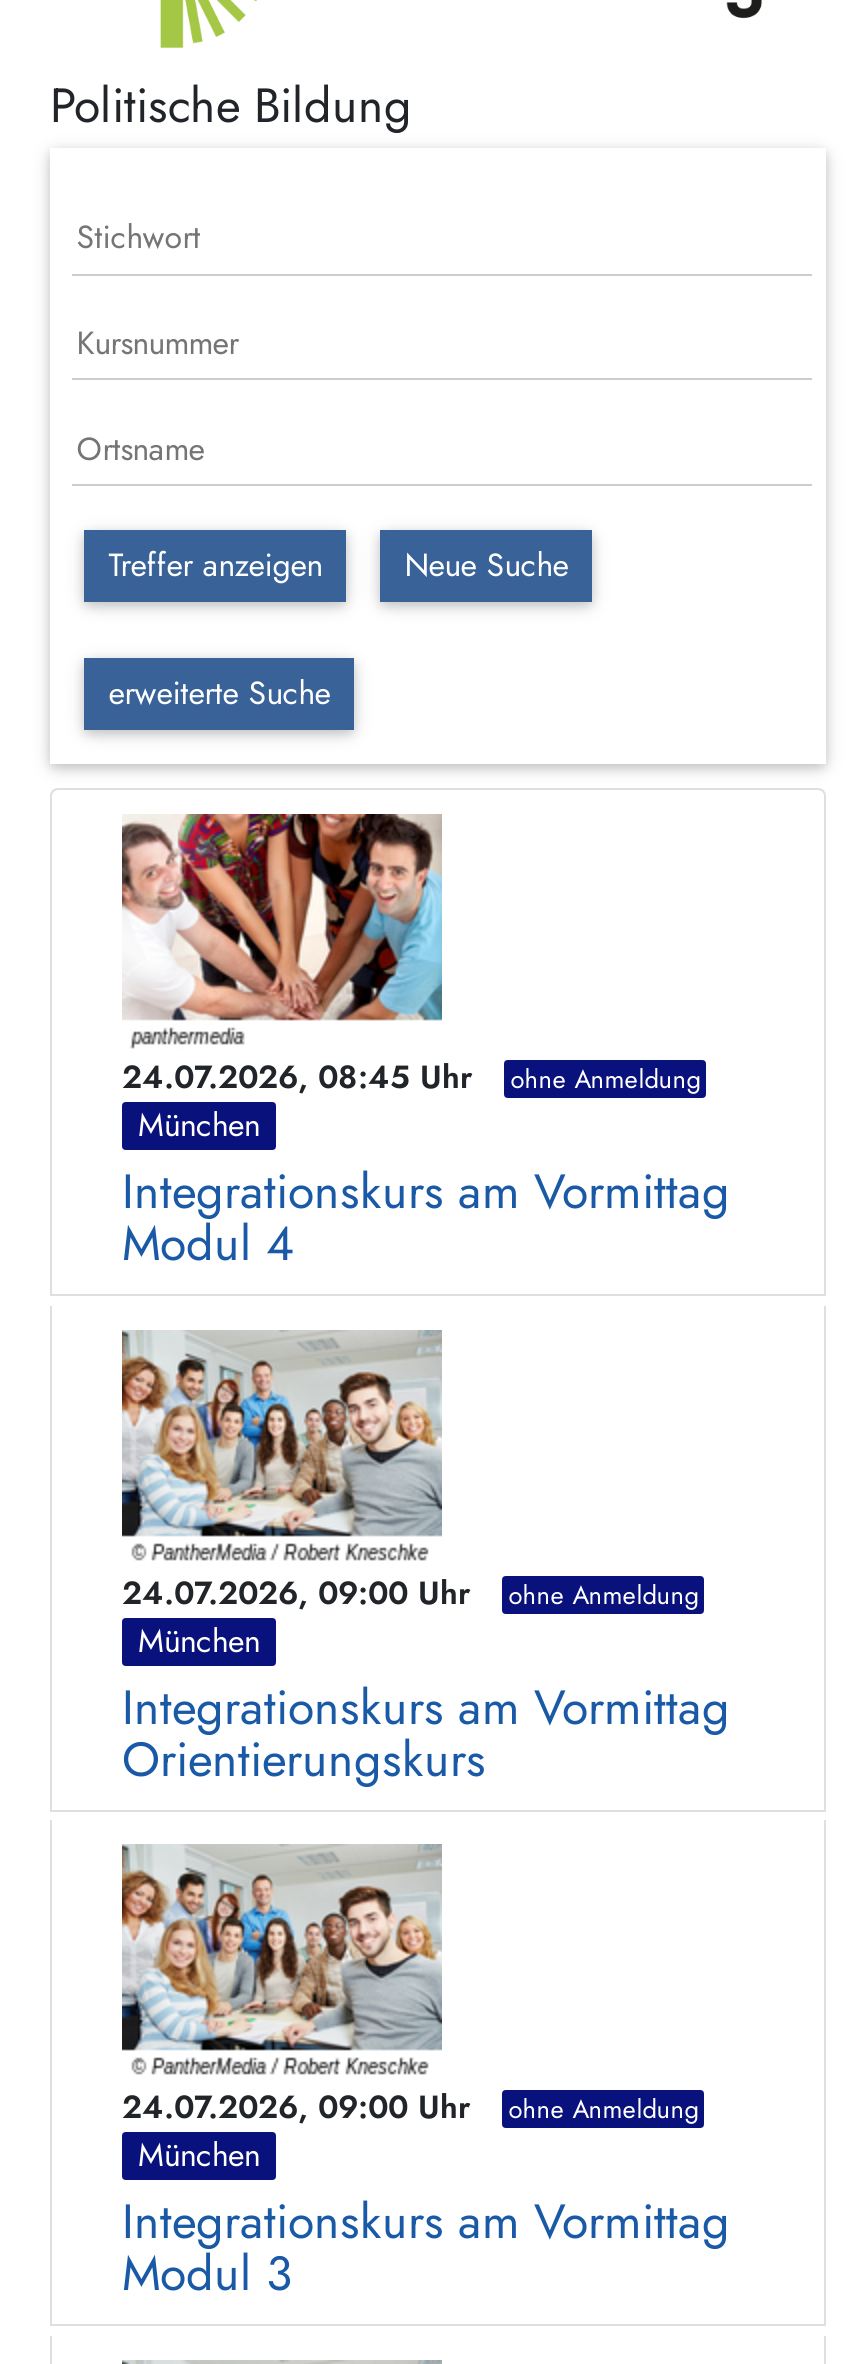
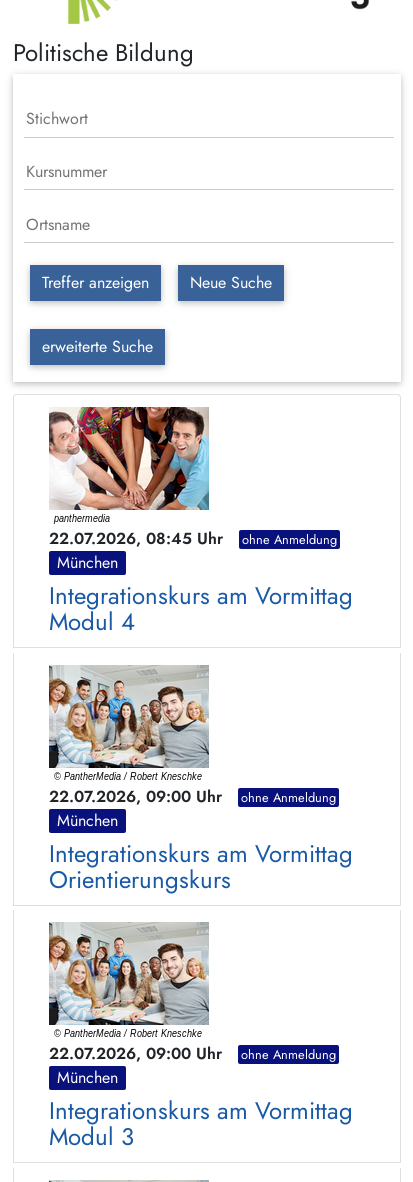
- 24.07.2026, 08:45 Uhr ohne Anmeldung
+ 22.07.2026, 08:45 Uhr ohne Anmeldung

- 24.07.2026, 09:00 Uhr ohne Anmeldung
+ 22.07.2026, 09:00 Uhr ohne Anmeldung

- 24.07.2026, 09:00 Uhr ohne Anmeldung
+ 22.07.2026, 09:00 Uhr ohne Anmeldung
